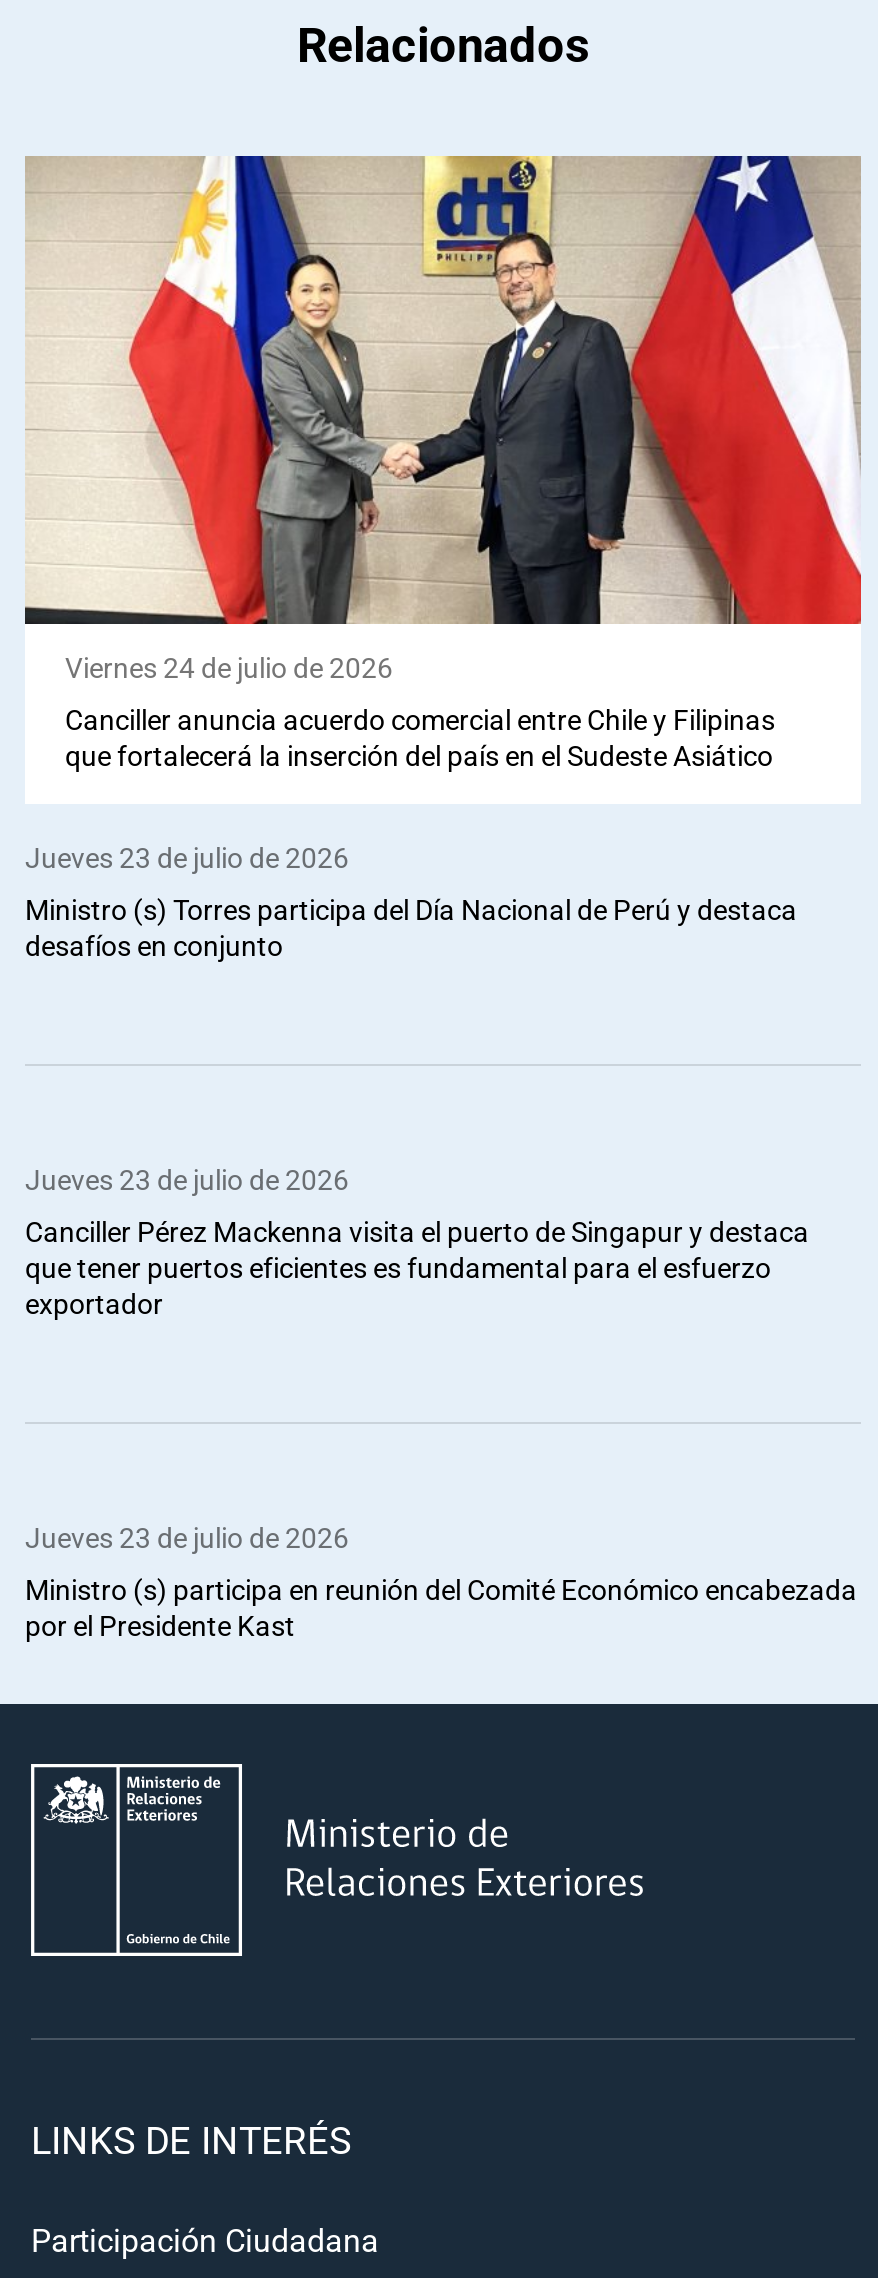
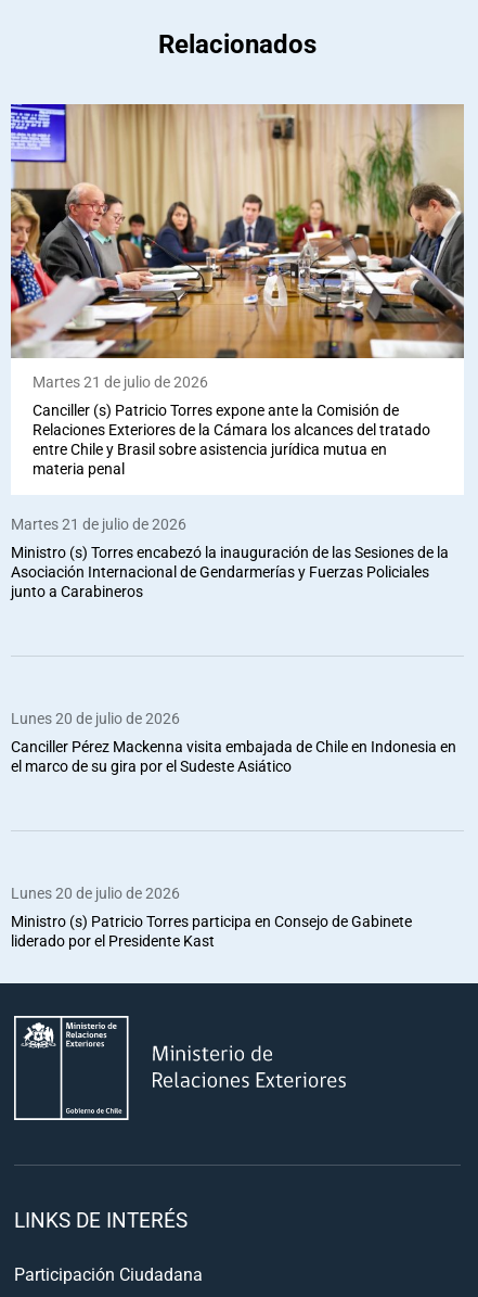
- [image]
- Viernes 24 de julio de 2026
- Canciller anuncia acuerdo comercial entre Chile y Filipinas
- que fortalecerá la inserción del país en el Sudeste Asiático
+ [image]
+ Martes 21 de julio de 2026
+ Canciller (s) Patricio Torres expone ante la Comisión de
+ Relaciones Exteriores de la Cámara los alcances del tratado
+ entre Chile y Brasil sobre asistencia jurídica mutua en
+ materia penal

- Jueves 23 de julio de 2026
- Ministro (s) Torres participa del Día Nacional de Perú y destaca
- desafíos en conjunto
+ Martes 21 de julio de 2026
+ Ministro (s) Torres encabezó la inauguración de las Sesiones de la
+ Asociación Internacional de Gendarmerías y Fuerzas Policiales
+ junto a Carabineros

- Jueves 23 de julio de 2026
- Canciller Pérez Mackenna visita el puerto de Singapur y destaca
- que tener puertos eficientes es fundamental para el esfuerzo
- exportador
+ Lunes 20 de julio de 2026
+ Canciller Pérez Mackenna visita embajada de Chile en Indonesia en
+ el marco de su gira por el Sudeste Asiático

- Jueves 23 de julio de 2026
- Ministro (s) participa en reunión del Comité Económico encabezada
- por el Presidente Kast
+ Lunes 20 de julio de 2026
+ Ministro (s) Patricio Torres participa en Consejo de Gabinete
+ liderado por el Presidente Kast
